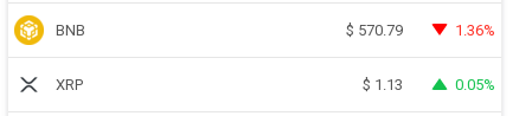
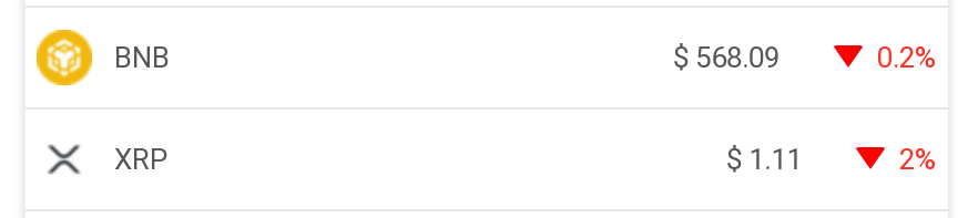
- $ 570.79
+ $ 568.09

- 1.36%
+ 0.2%

- $ 1.13
+ $ 1.11

- 0.05%
+ 2%
